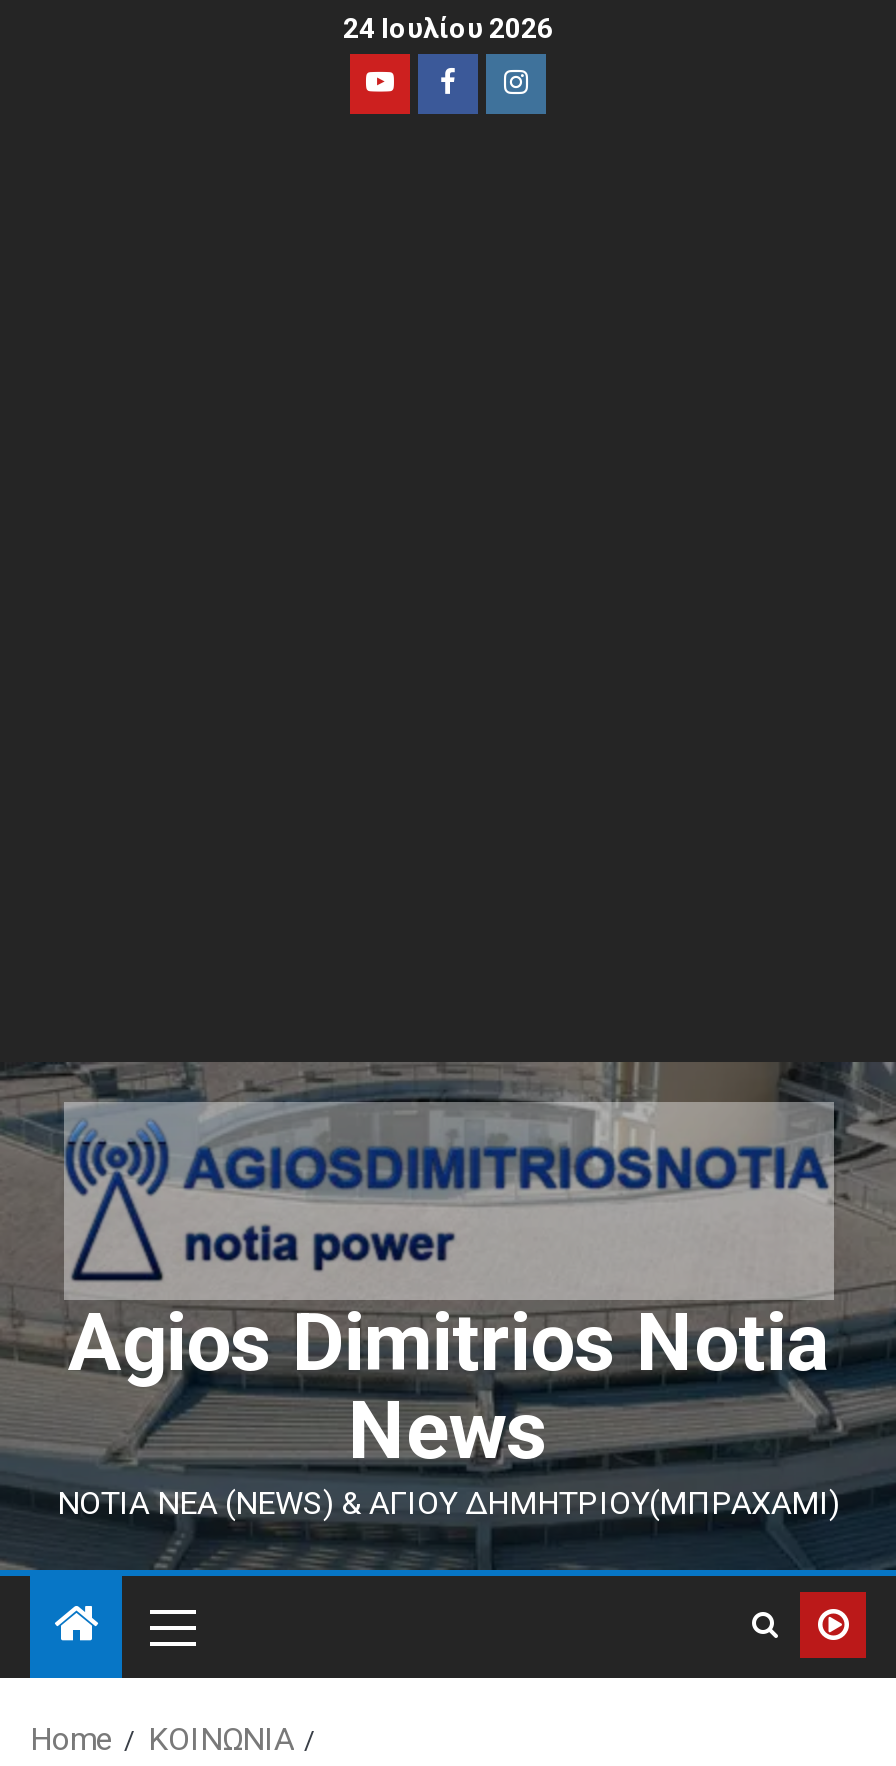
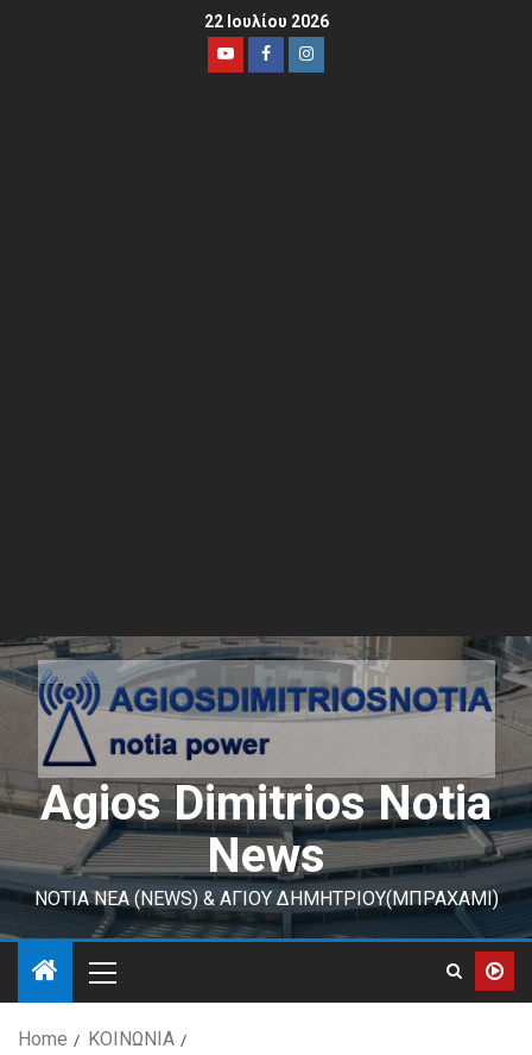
- 24 Ιουλίου 2026
+ 22 Ιουλίου 2026
